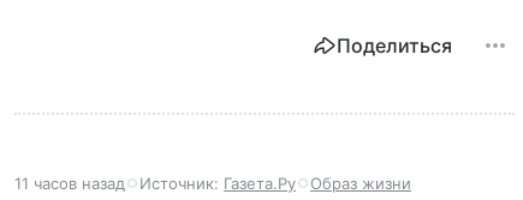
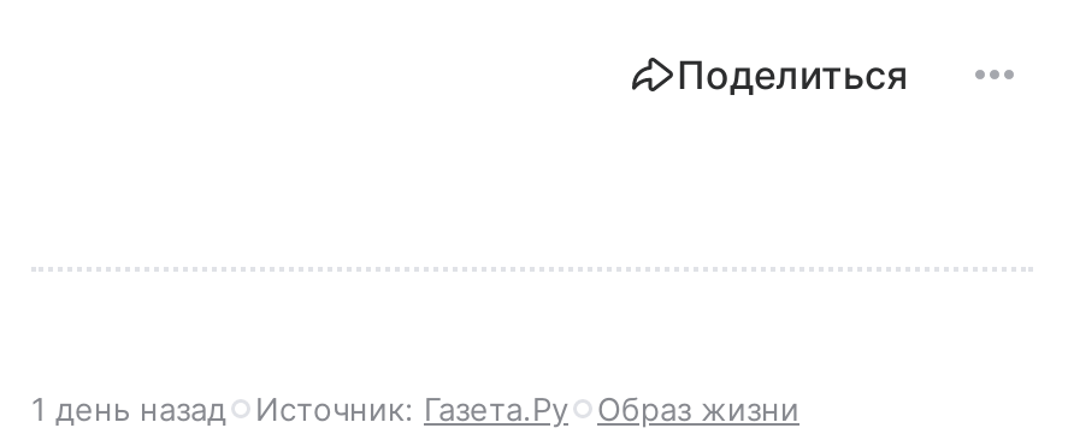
- 11 часов назад Источник: Газета.Ру Образ жизни
+ 1 день назад Источник: Газета.Ру Образ жизни
